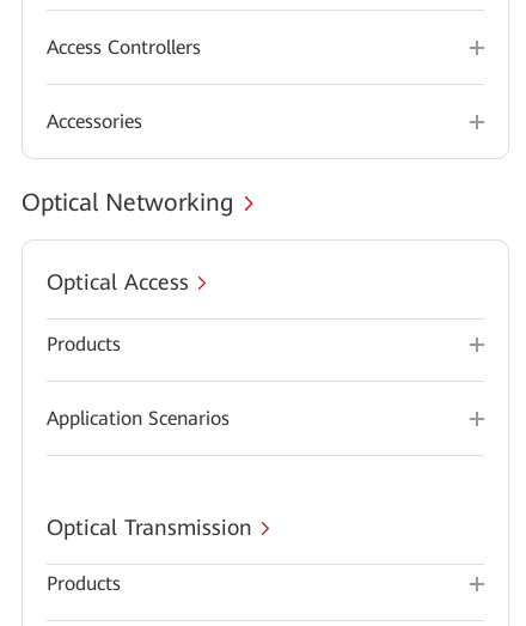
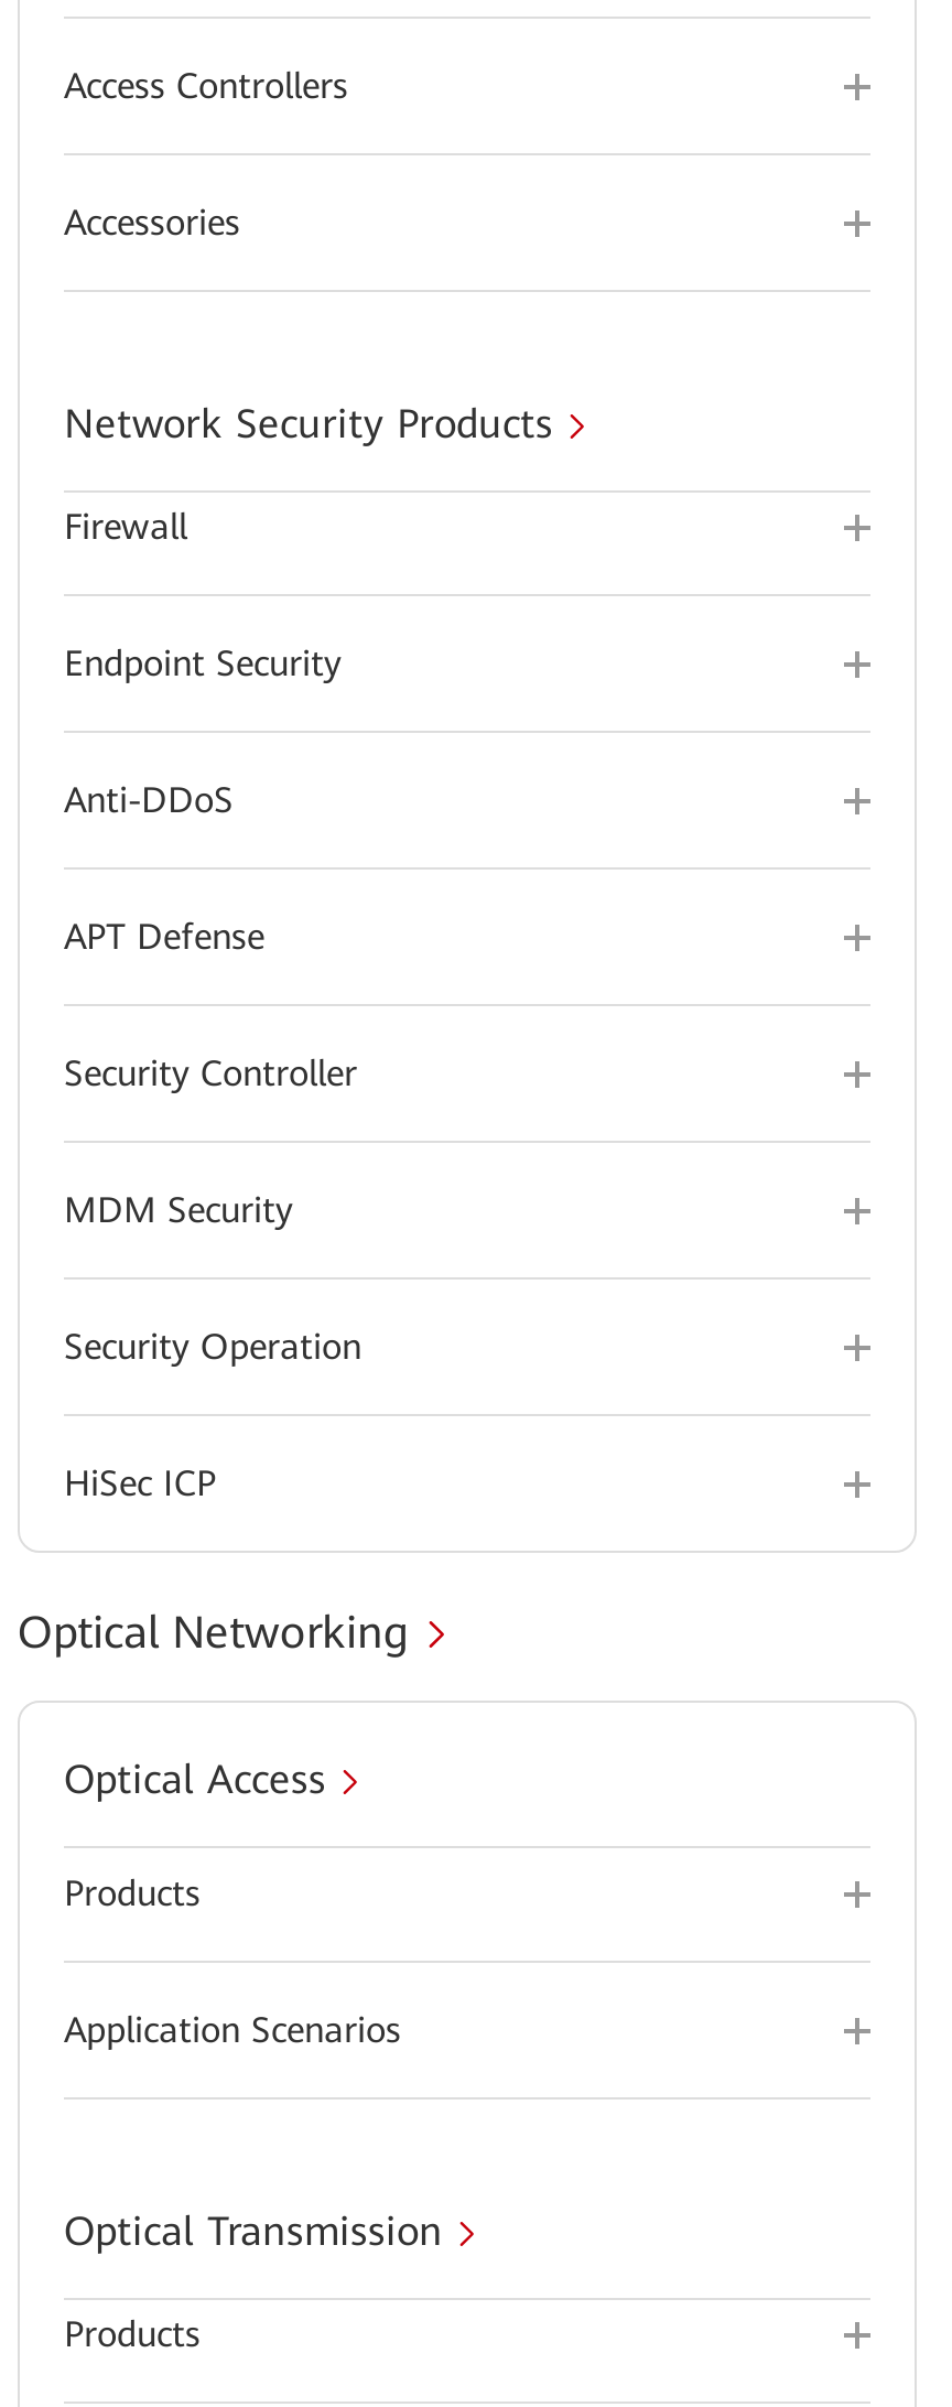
+ Network Security Products
+ Firewall
+ Endpoint Security
+ Anti-DDoS
+ APT Defense
+ Security Controller
+ MDM Security
+ Security Operation
+ HiSec ICP
